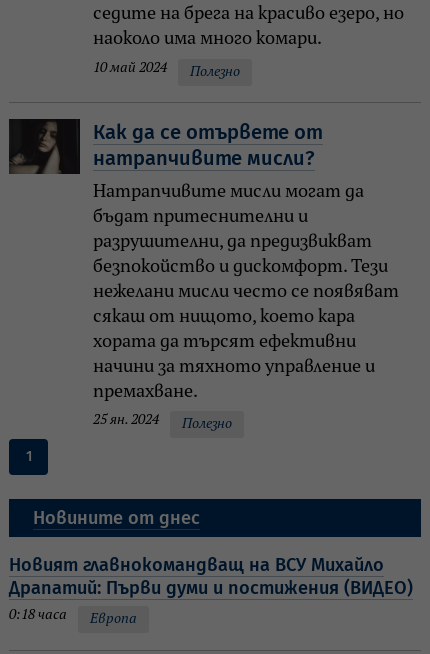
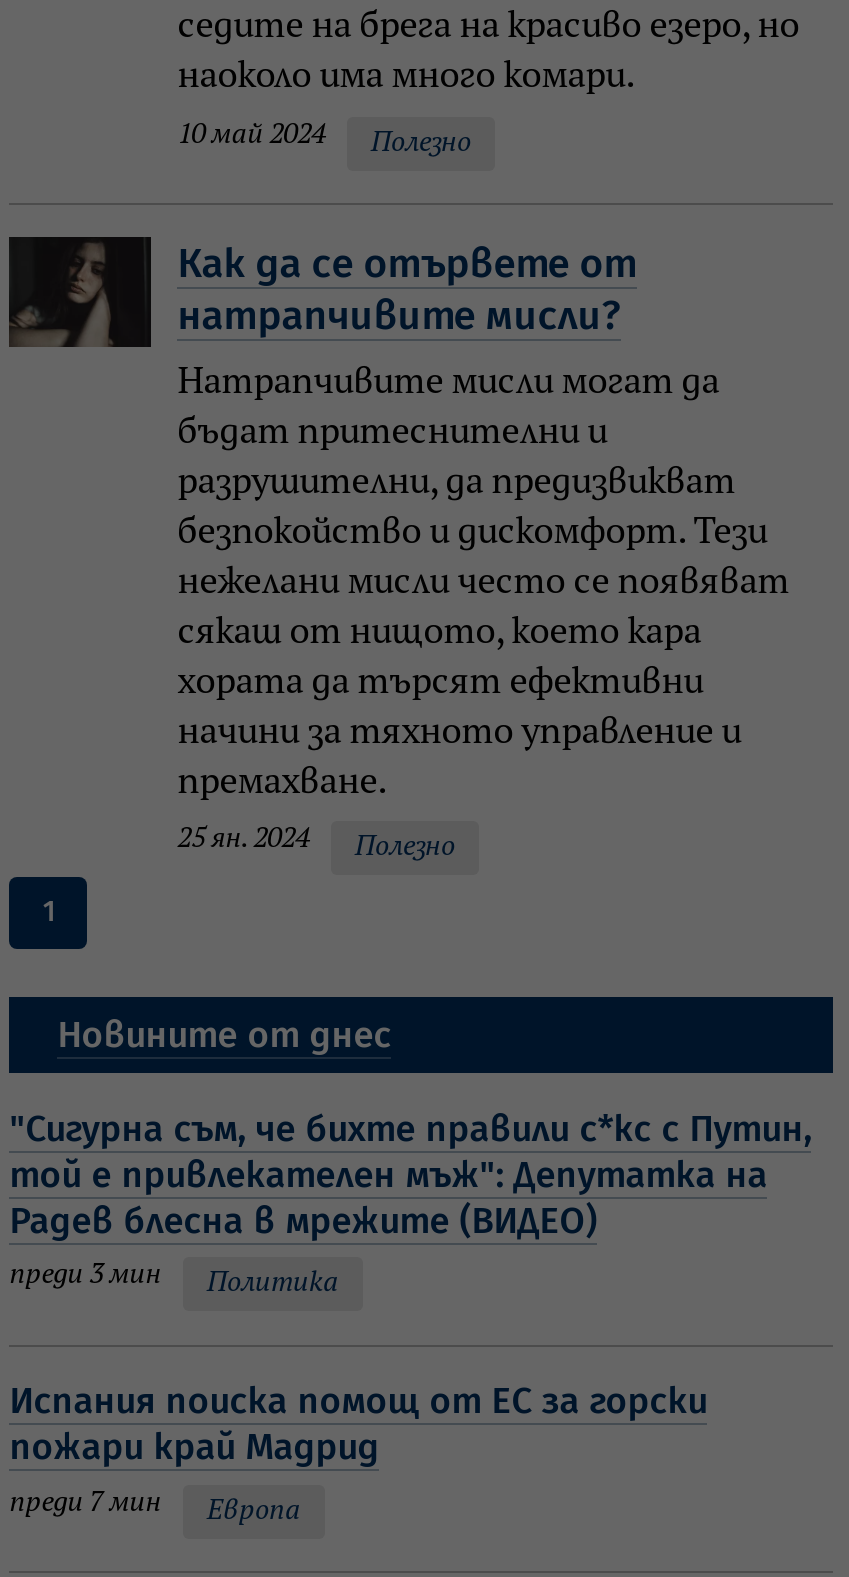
- Новият главнокомандващ на ВСУ Михайло
- Драпатий: Първи думи и постижения (ВИДЕО)
- 0:18 часа
+ "Сигурна съм, че бихте правили с*кс с Путин,
+ той е привлекателен мъж": Депутатка на
+ Радев блесна в мрежите (ВИДЕО)
+ преди 3 мин
+ Политика
+ Испания поиска помощ от ЕС за горски
+ пожари край Мадрид
+ преди 7 мин
